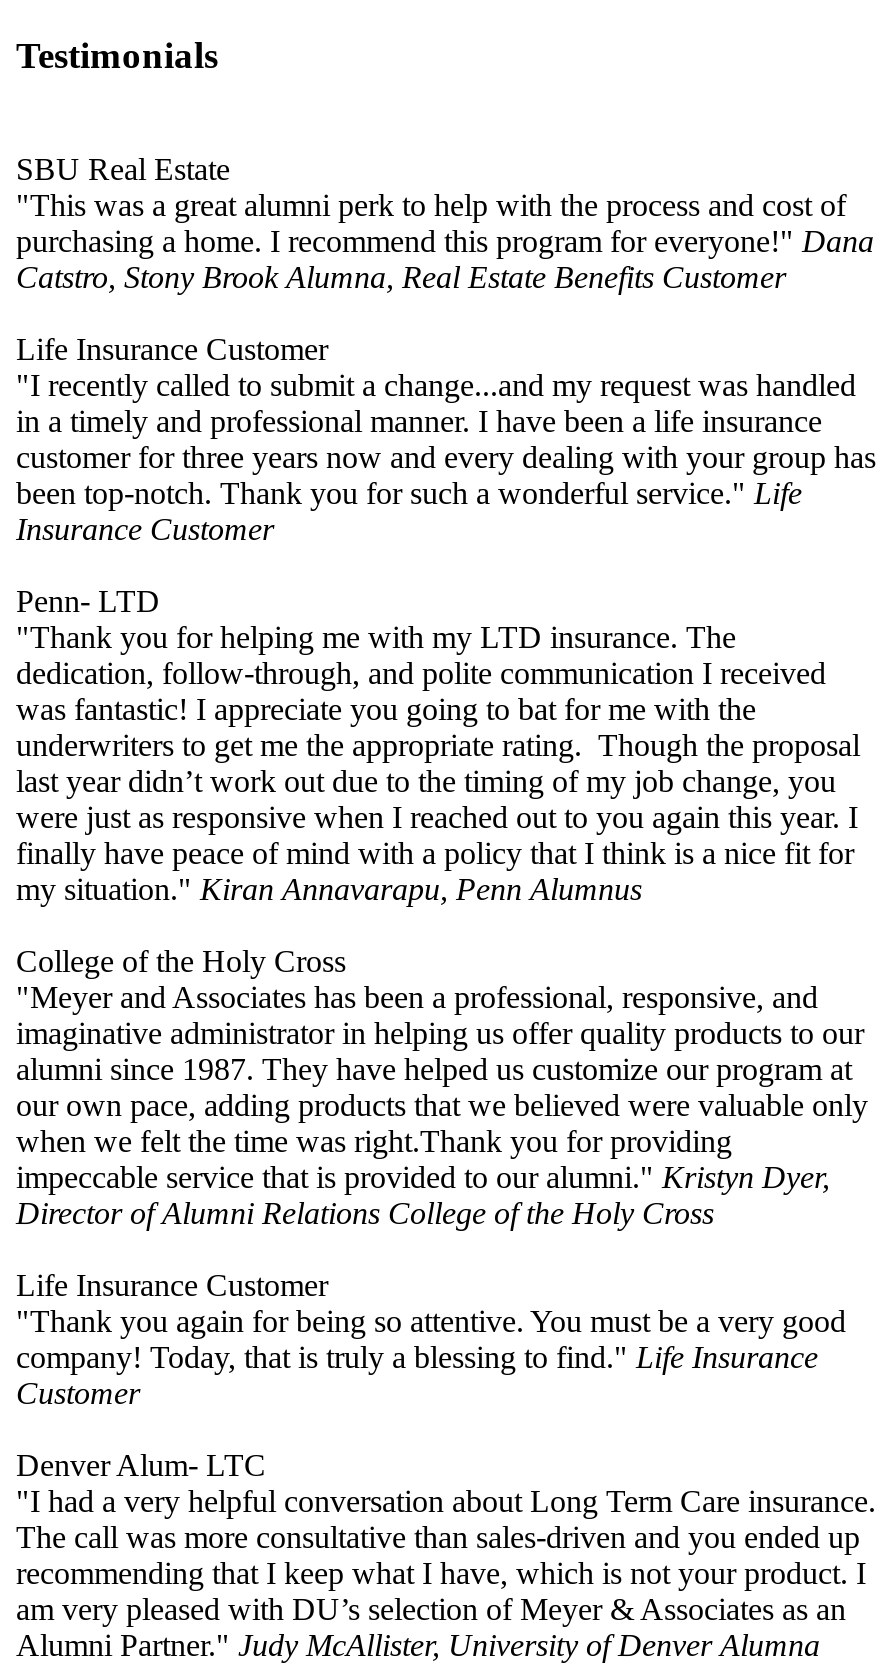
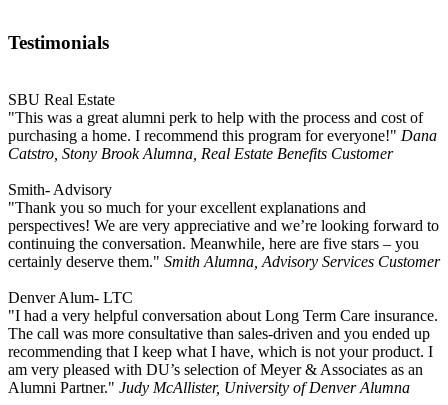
- Life Insurance Customer
- "I recently called to submit a change...and my request was handled
- in a timely and professional manner. I have been a life insurance
- customer for three years now and every dealing with your group has
- been top-notch. Thank you for such a wonderful service." Life
- Insurance Customer
- Penn- LTD
- "Thank you for helping me with my LTD insurance. The
- dedication, follow-through, and polite communication I received
- was fantastic! I appreciate you going to bat for me with the
- underwriters to get me the appropriate rating. Though the proposal
- last year didn’t work out due to the timing of my job change, you
- were just as responsive when I reached out to you again this year. I
- finally have peace of mind with a policy that I think is a nice fit for
- my situation." Kiran Annavarapu, Penn Alumnus
- College of the Holy Cross
- "Meyer and Associates has been a professional, responsive, and
- imaginative administrator in helping us offer quality products to our
- alumni since 1987. They have helped us customize our program at
- our own pace, adding products that we believed were valuable only
- when we felt the time was right.Thank you for providing
- impeccable service that is provided to our alumni." Kristyn Dyer,
- Director of Alumni Relations College of the Holy Cross
- Life Insurance Customer
- "Thank you again for being so attentive. You must be a very good
- company! Today, that is truly a blessing to find." Life Insurance
- Customer
+ Smith- Advisory
+ "Thank you so much for your excellent explanations and
+ perspectives! We are very appreciative and we’re looking forward to
+ continuing the conversation. Meanwhile, here are five stars – you
+ certainly deserve them." Smith Alumna, Advisory Services Customer
